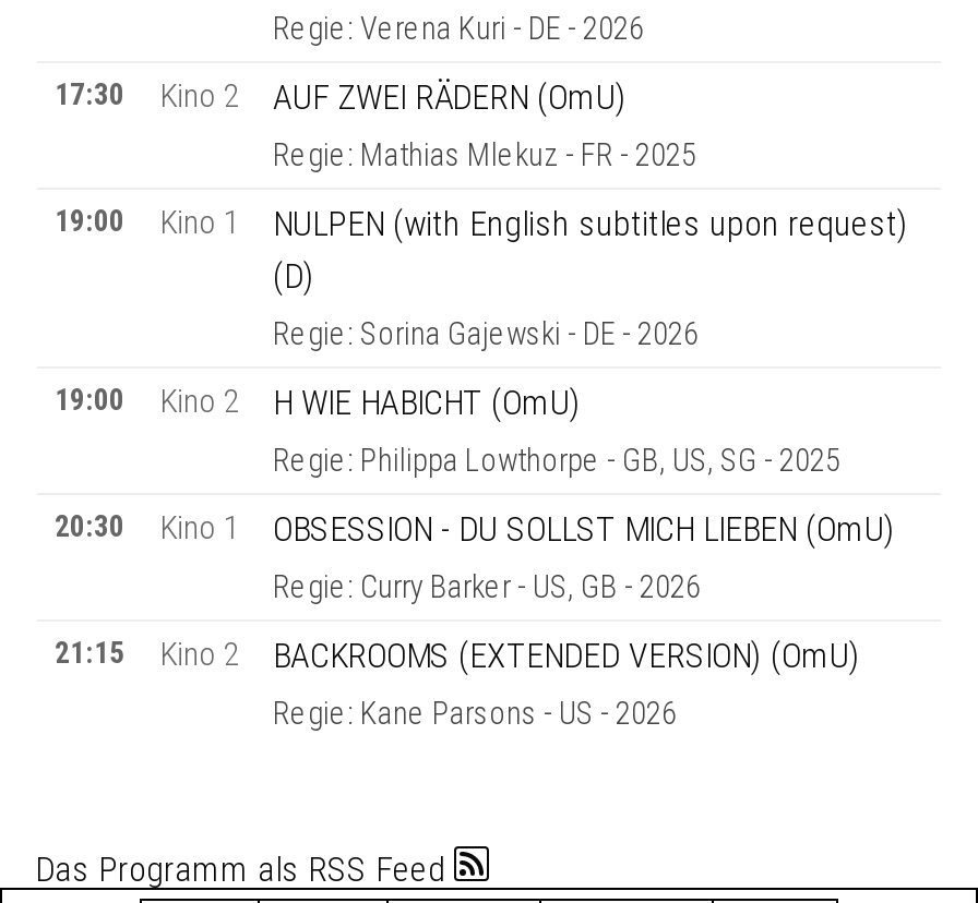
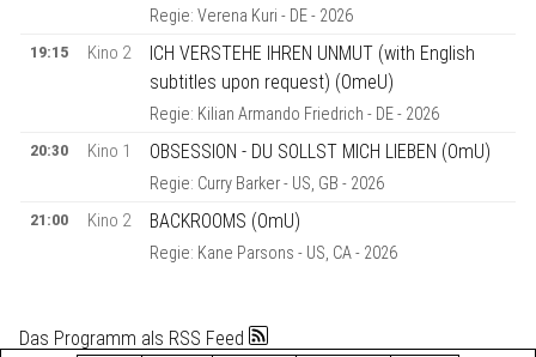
- 17:30
+ 19:15

- AUF ZWEI RÄDERN (OmU)
- Regie: Mathias Mlekuz - FR - 2025
- 19:00
- Kino 1
- NULPEN (with English subtitles upon request)
- (D)
- Regie: Sorina Gajewski - DE - 2026
- 19:00
- Kino 2
- H WIE HABICHT (OmU)
- Regie: Philippa Lowthorpe - GB, US, SG - 2025
+ ICH VERSTEHE IHREN UNMUT (with English
+ subtitles upon request) (OmeU)
+ Regie: Kilian Armando Friedrich - DE - 2026

- 21:15
+ 21:00

- BACKROOMS (EXTENDED VERSION) (OmU)
+ BACKROOMS (OmU)

- Regie: Kane Parsons - US - 2026
+ Regie: Kane Parsons - US, CA - 2026
